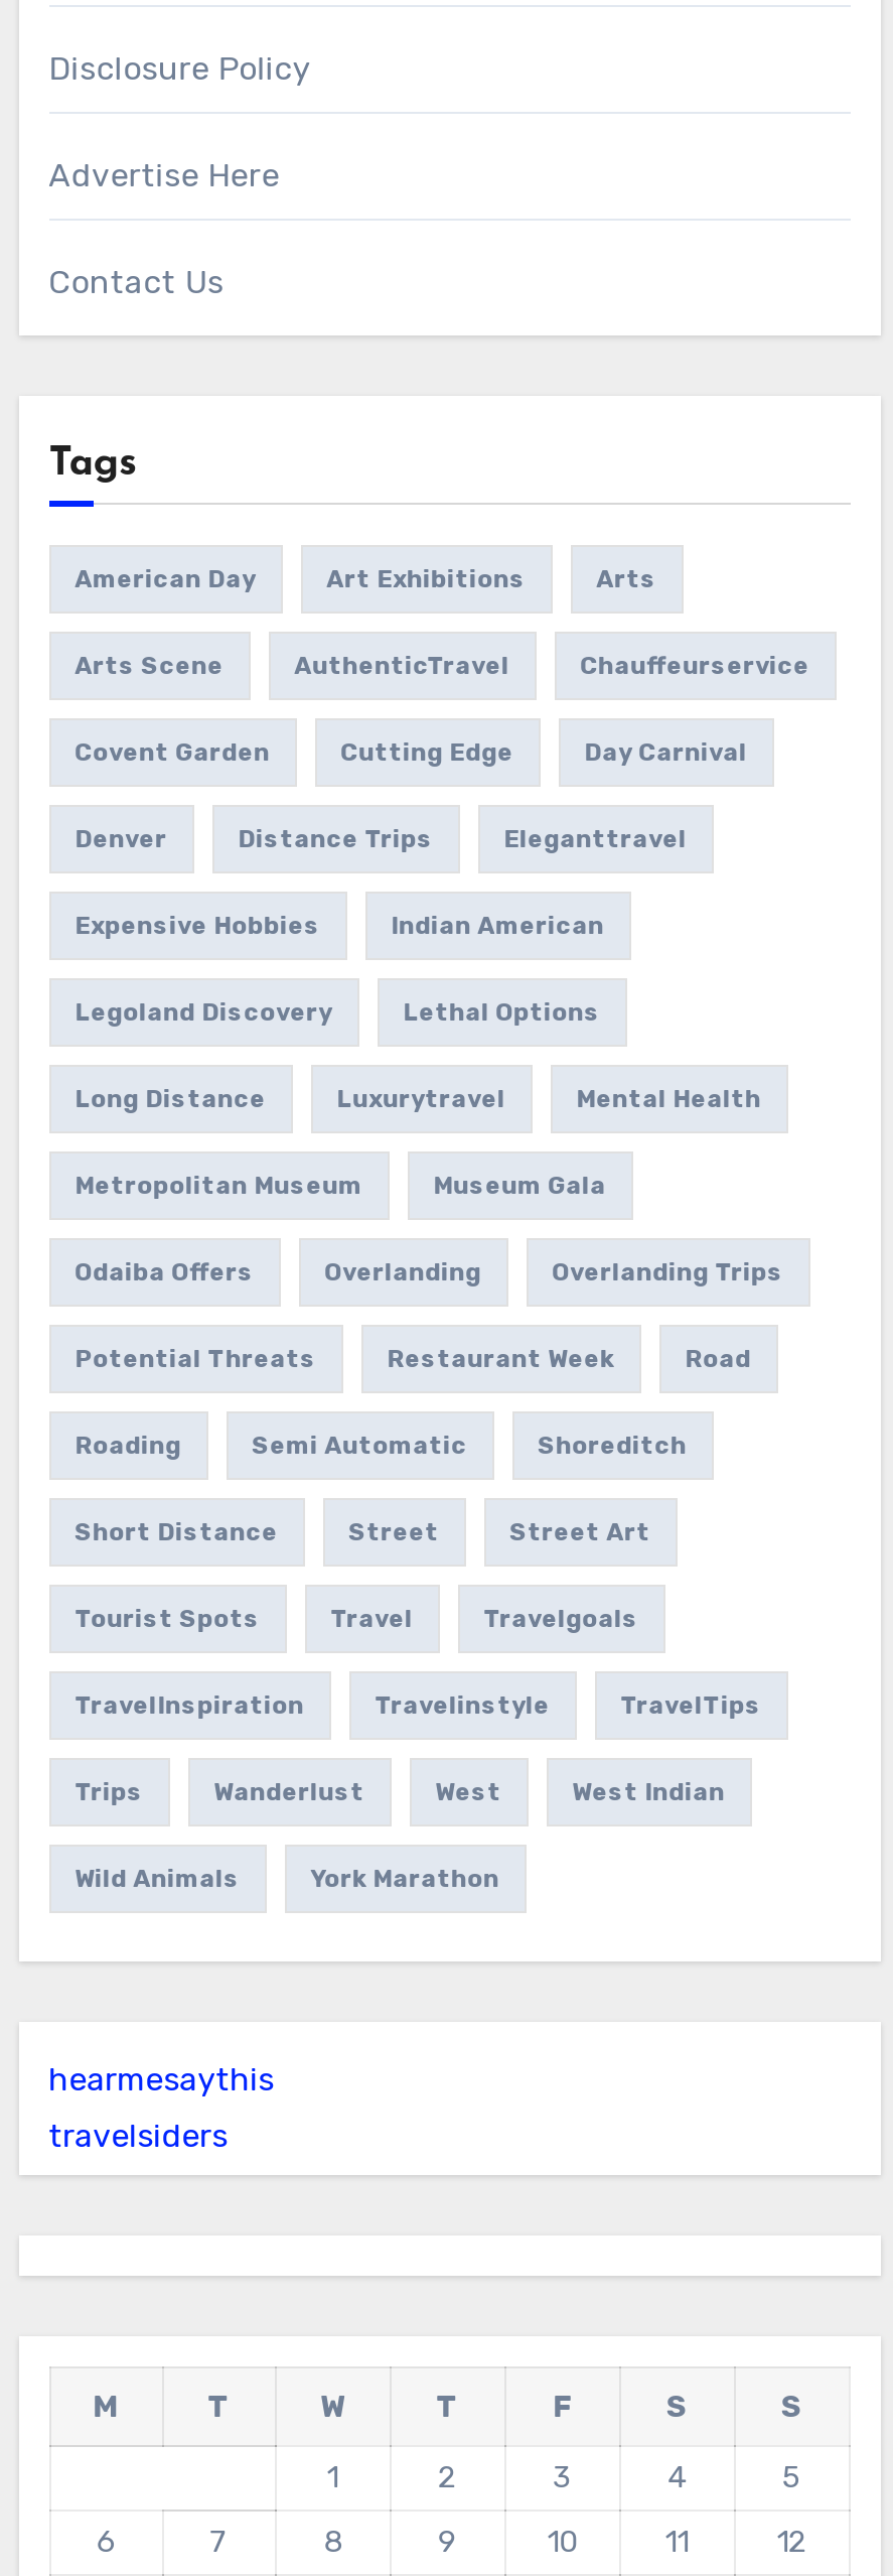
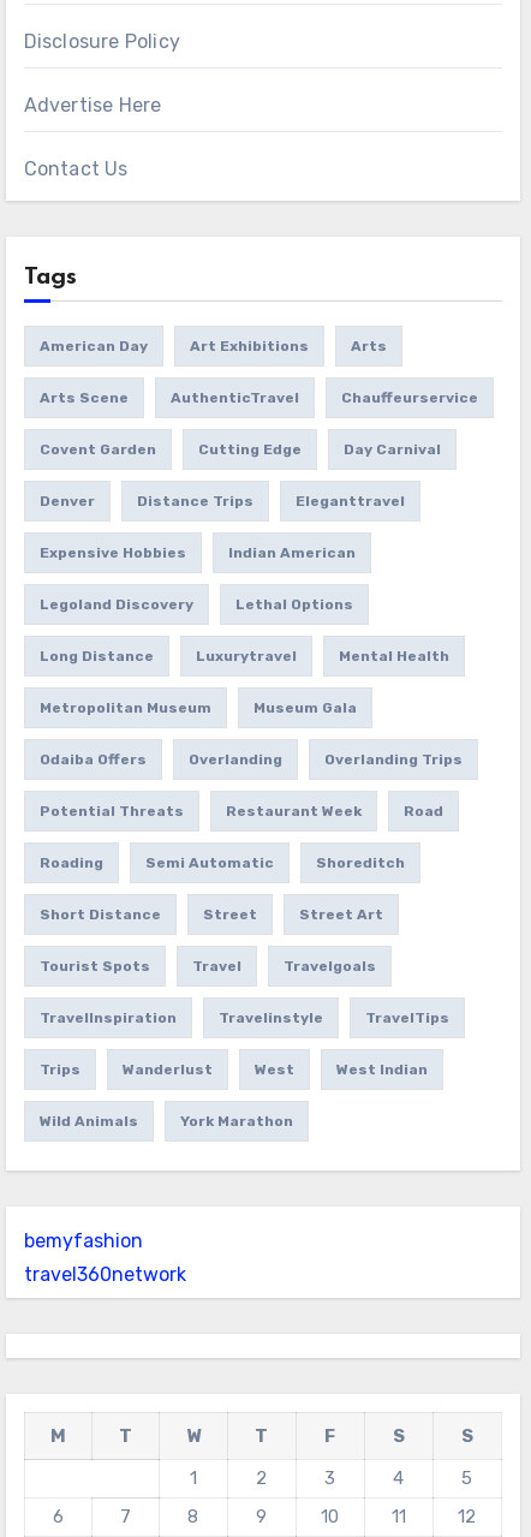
- hearmesaythis
+ bemyfashion

- travelsiders
+ travel360network
